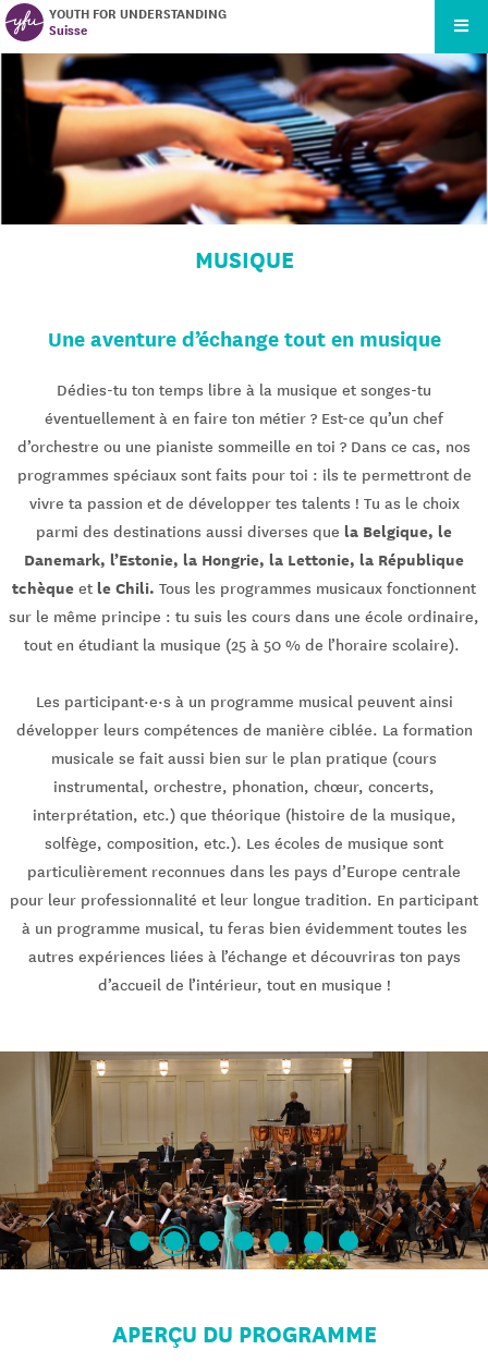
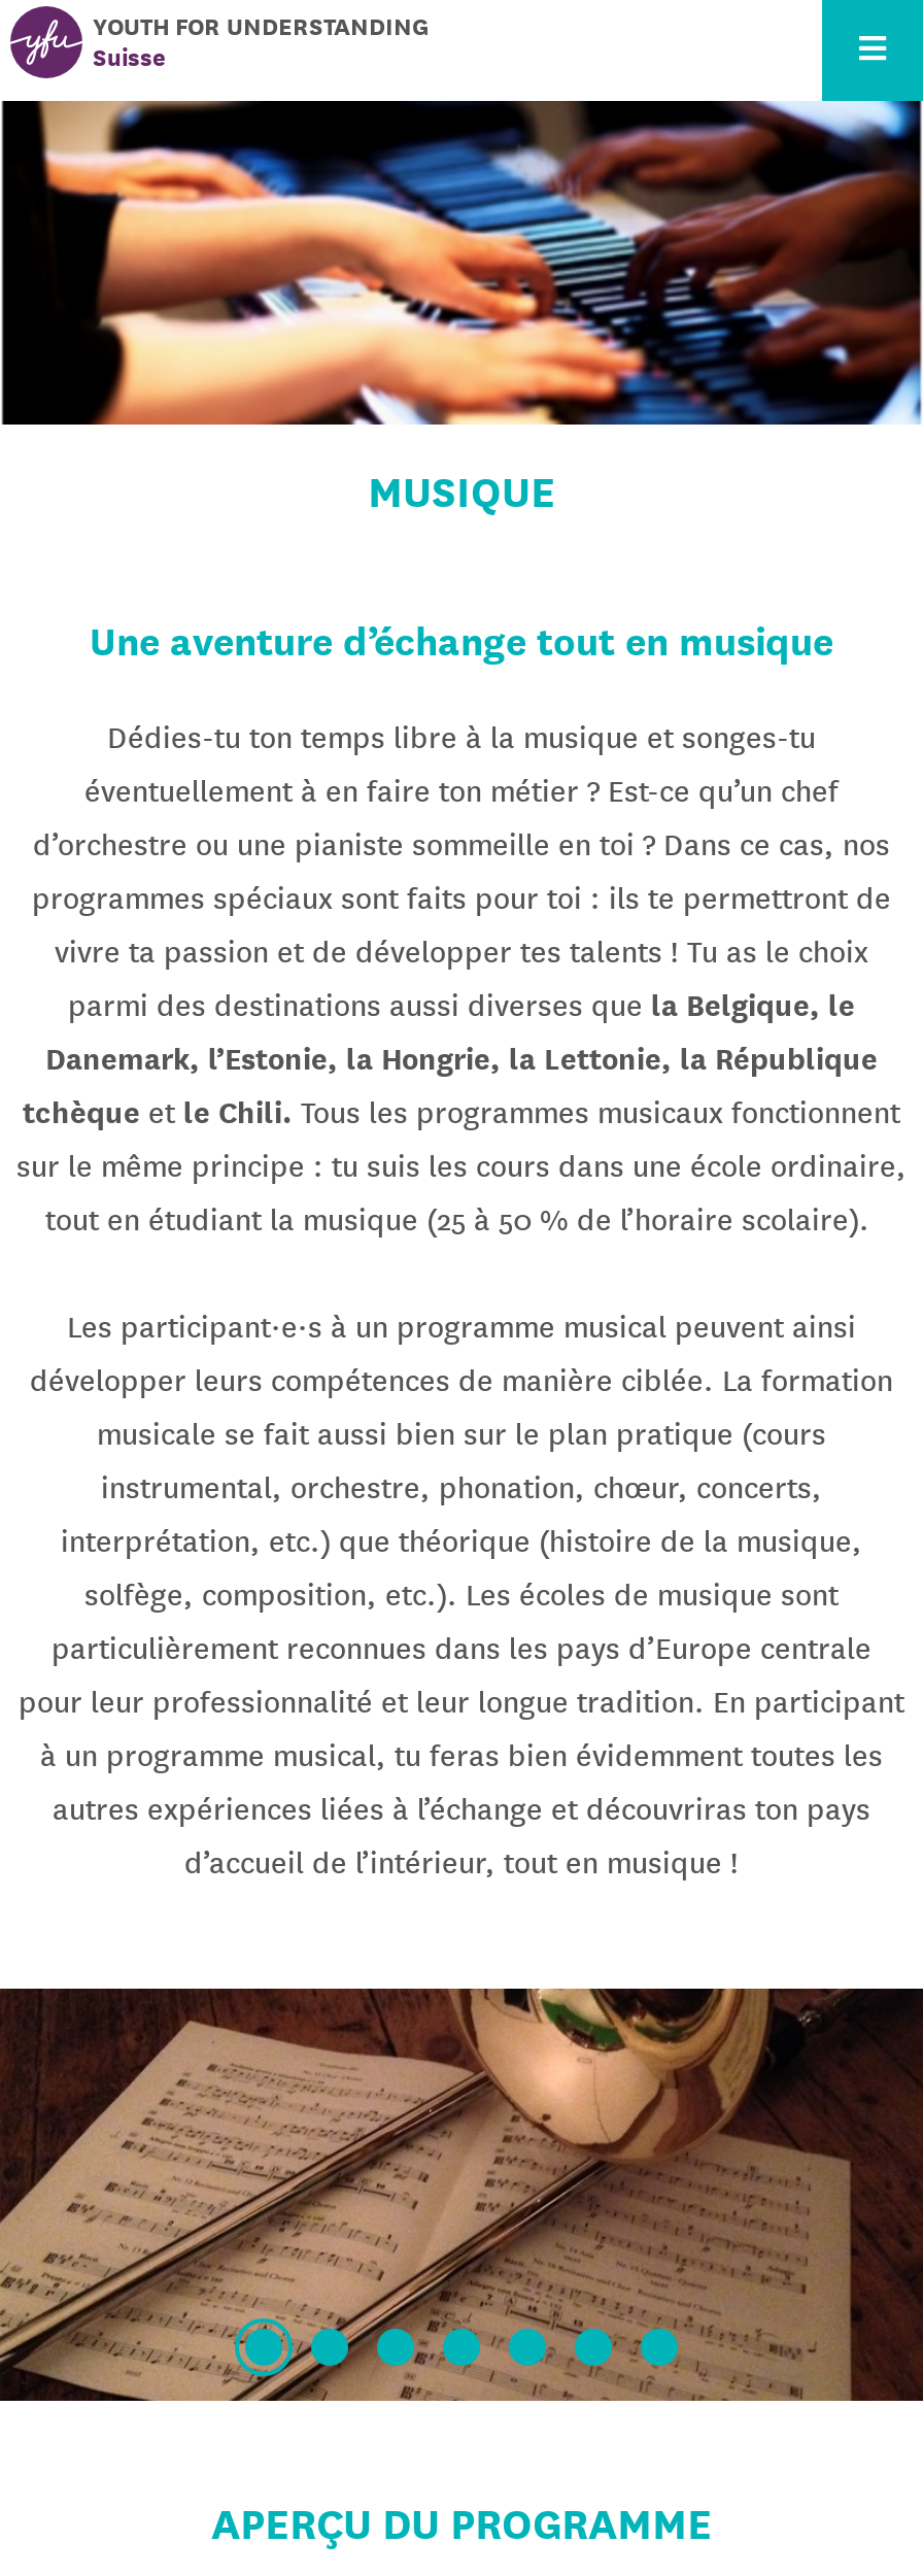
- [image]
+ [image]
